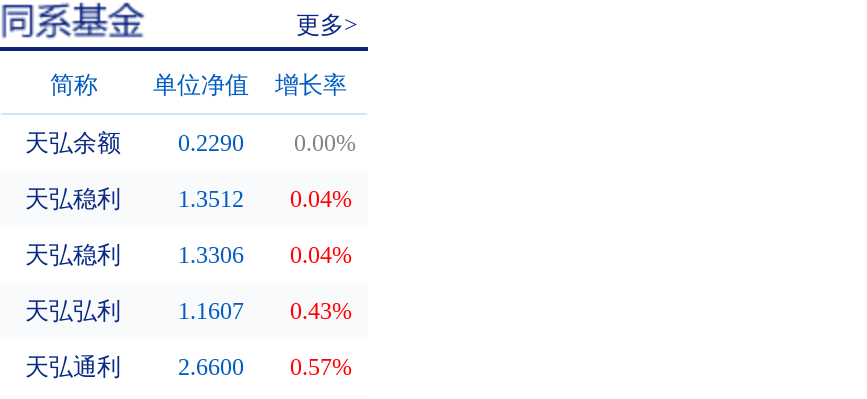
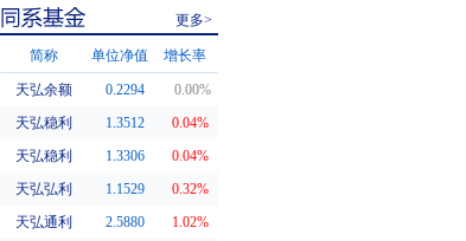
- 0.2290 0.00%
+ 0.2294 0.00%

- 1.1607
+ 1.1529

- 0.43%
+ 0.32%

- 2.6600
+ 2.5880

- 0.57%
+ 1.02%
